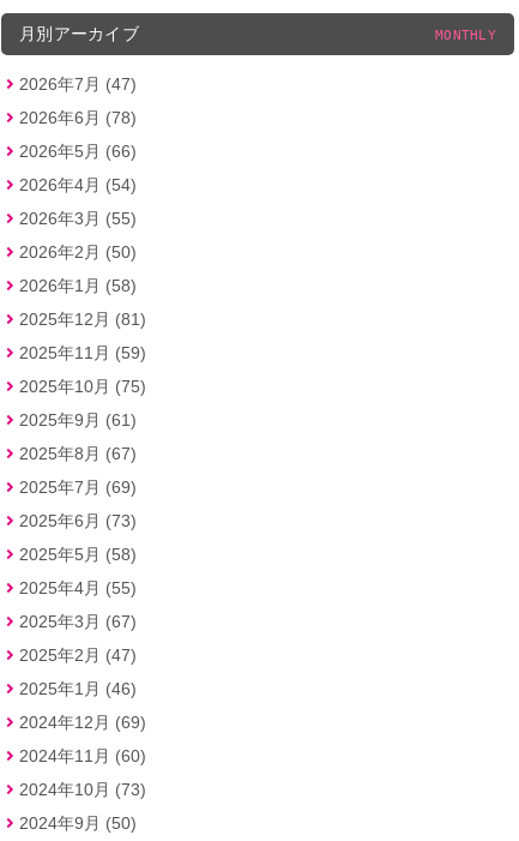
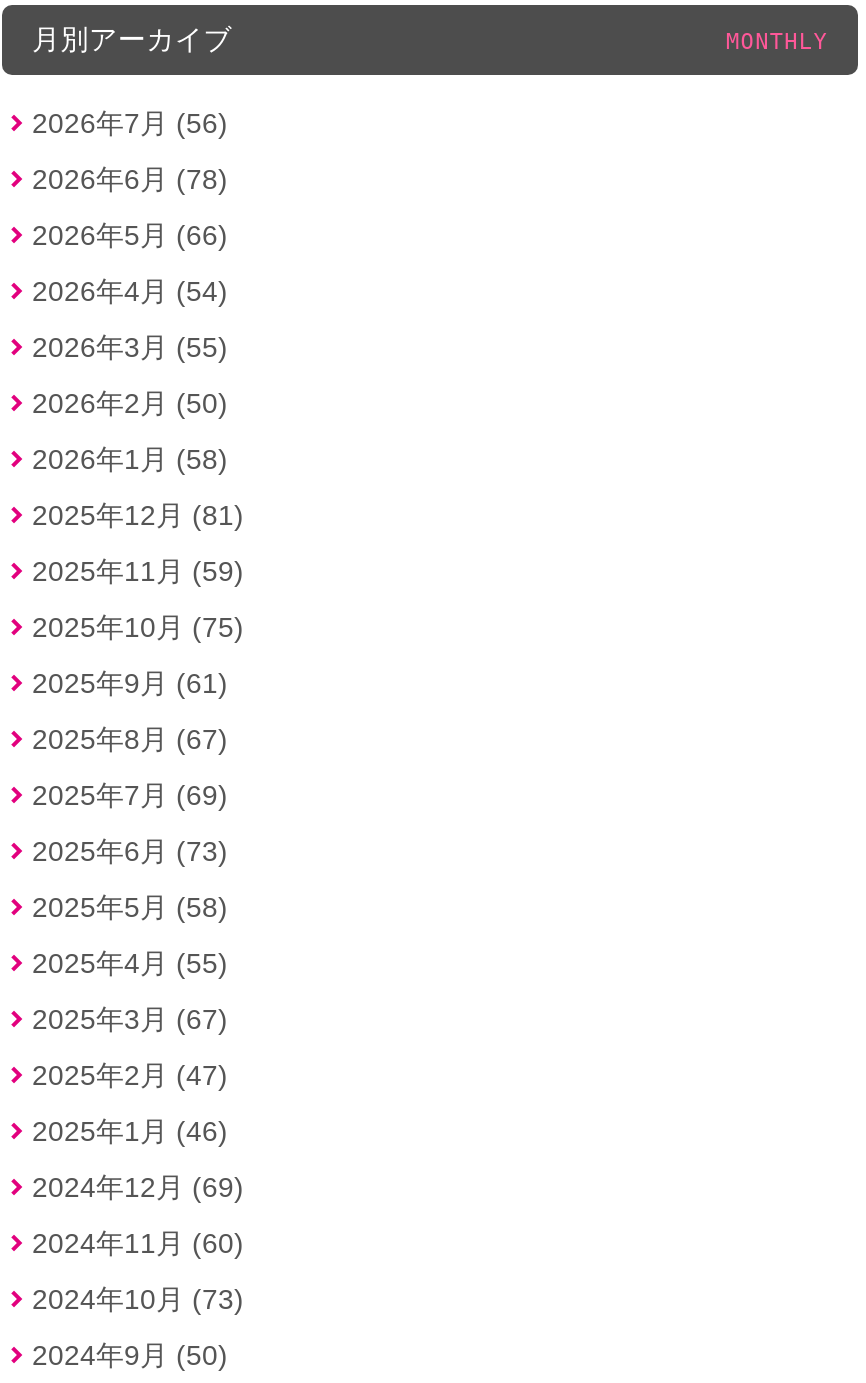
- 2026年7月 (47)
+ 2026年7月 (56)
